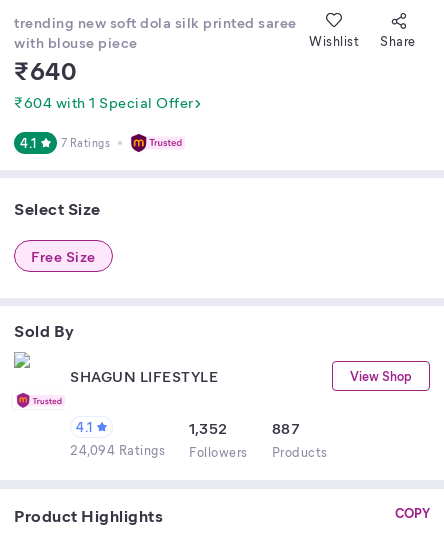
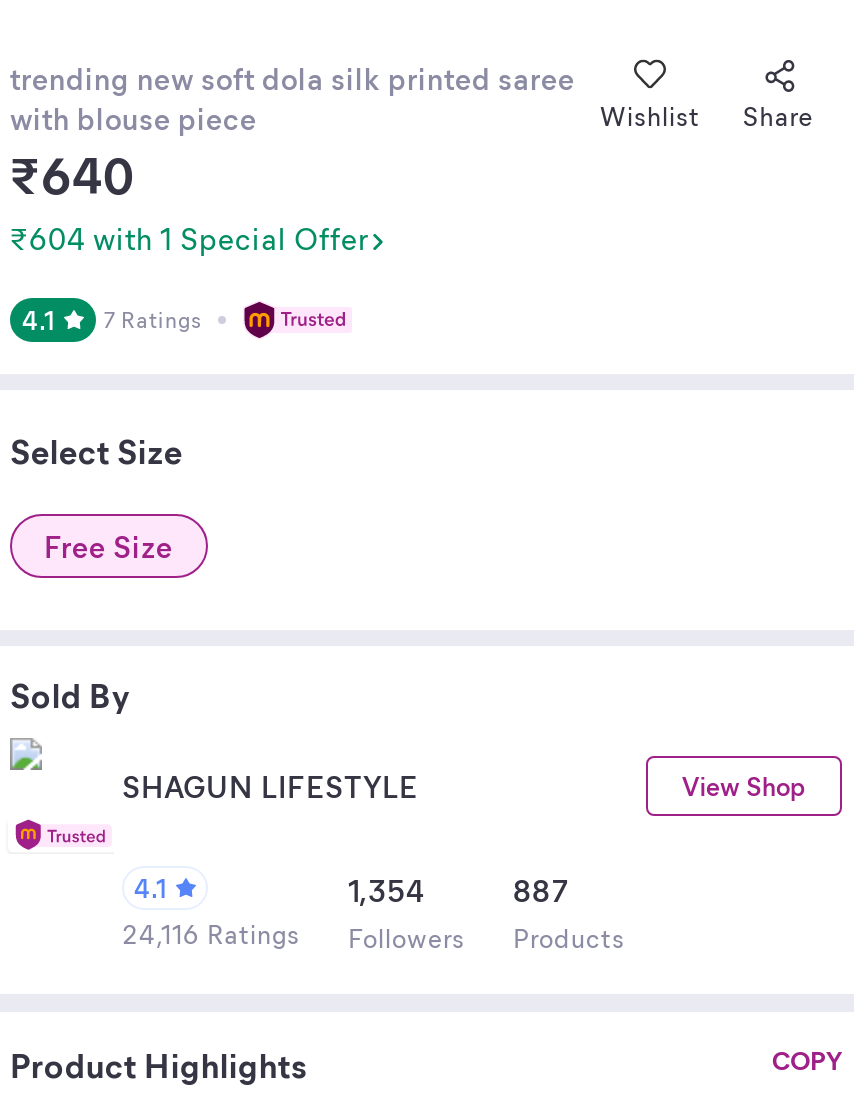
- 1,352
+ 1,354

- 24,094 Ratings Followers Products
+ 24,116 Ratings Followers Products
